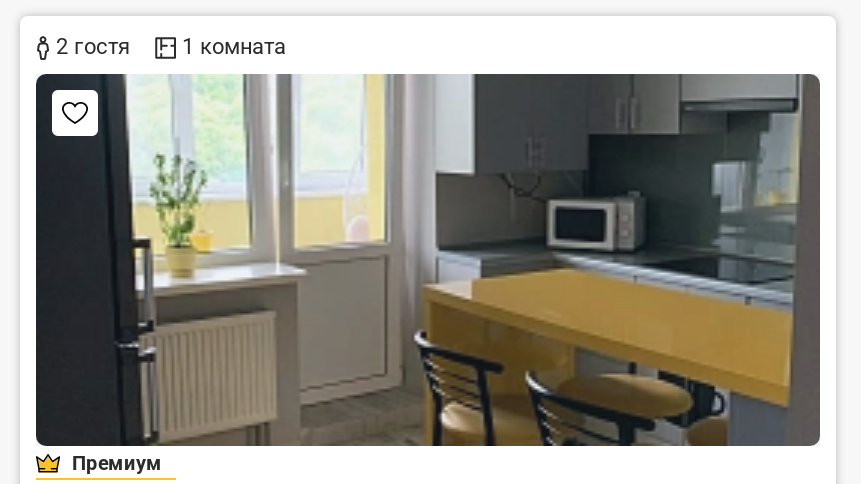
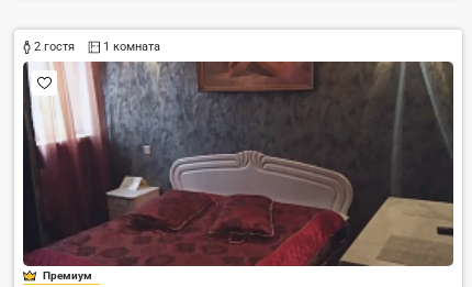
- [image]
+ [image]
